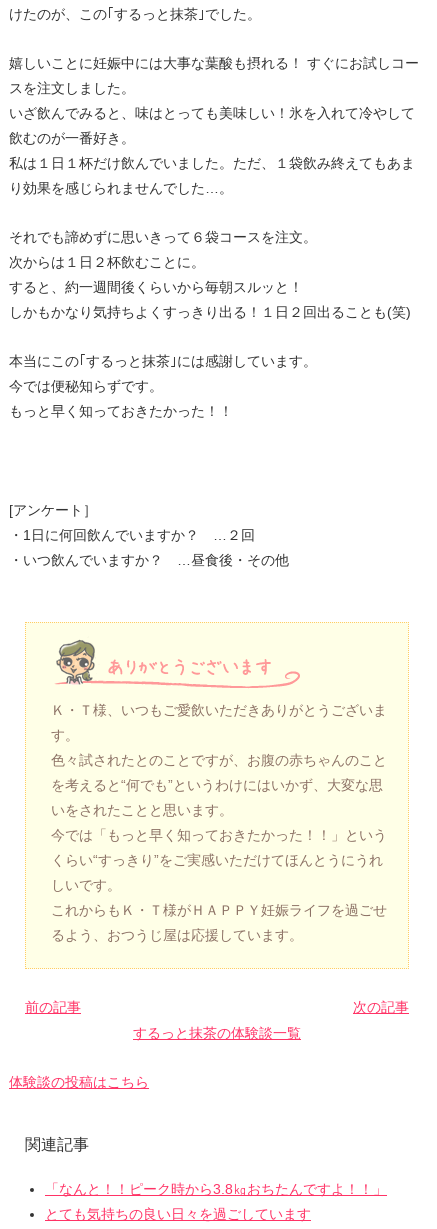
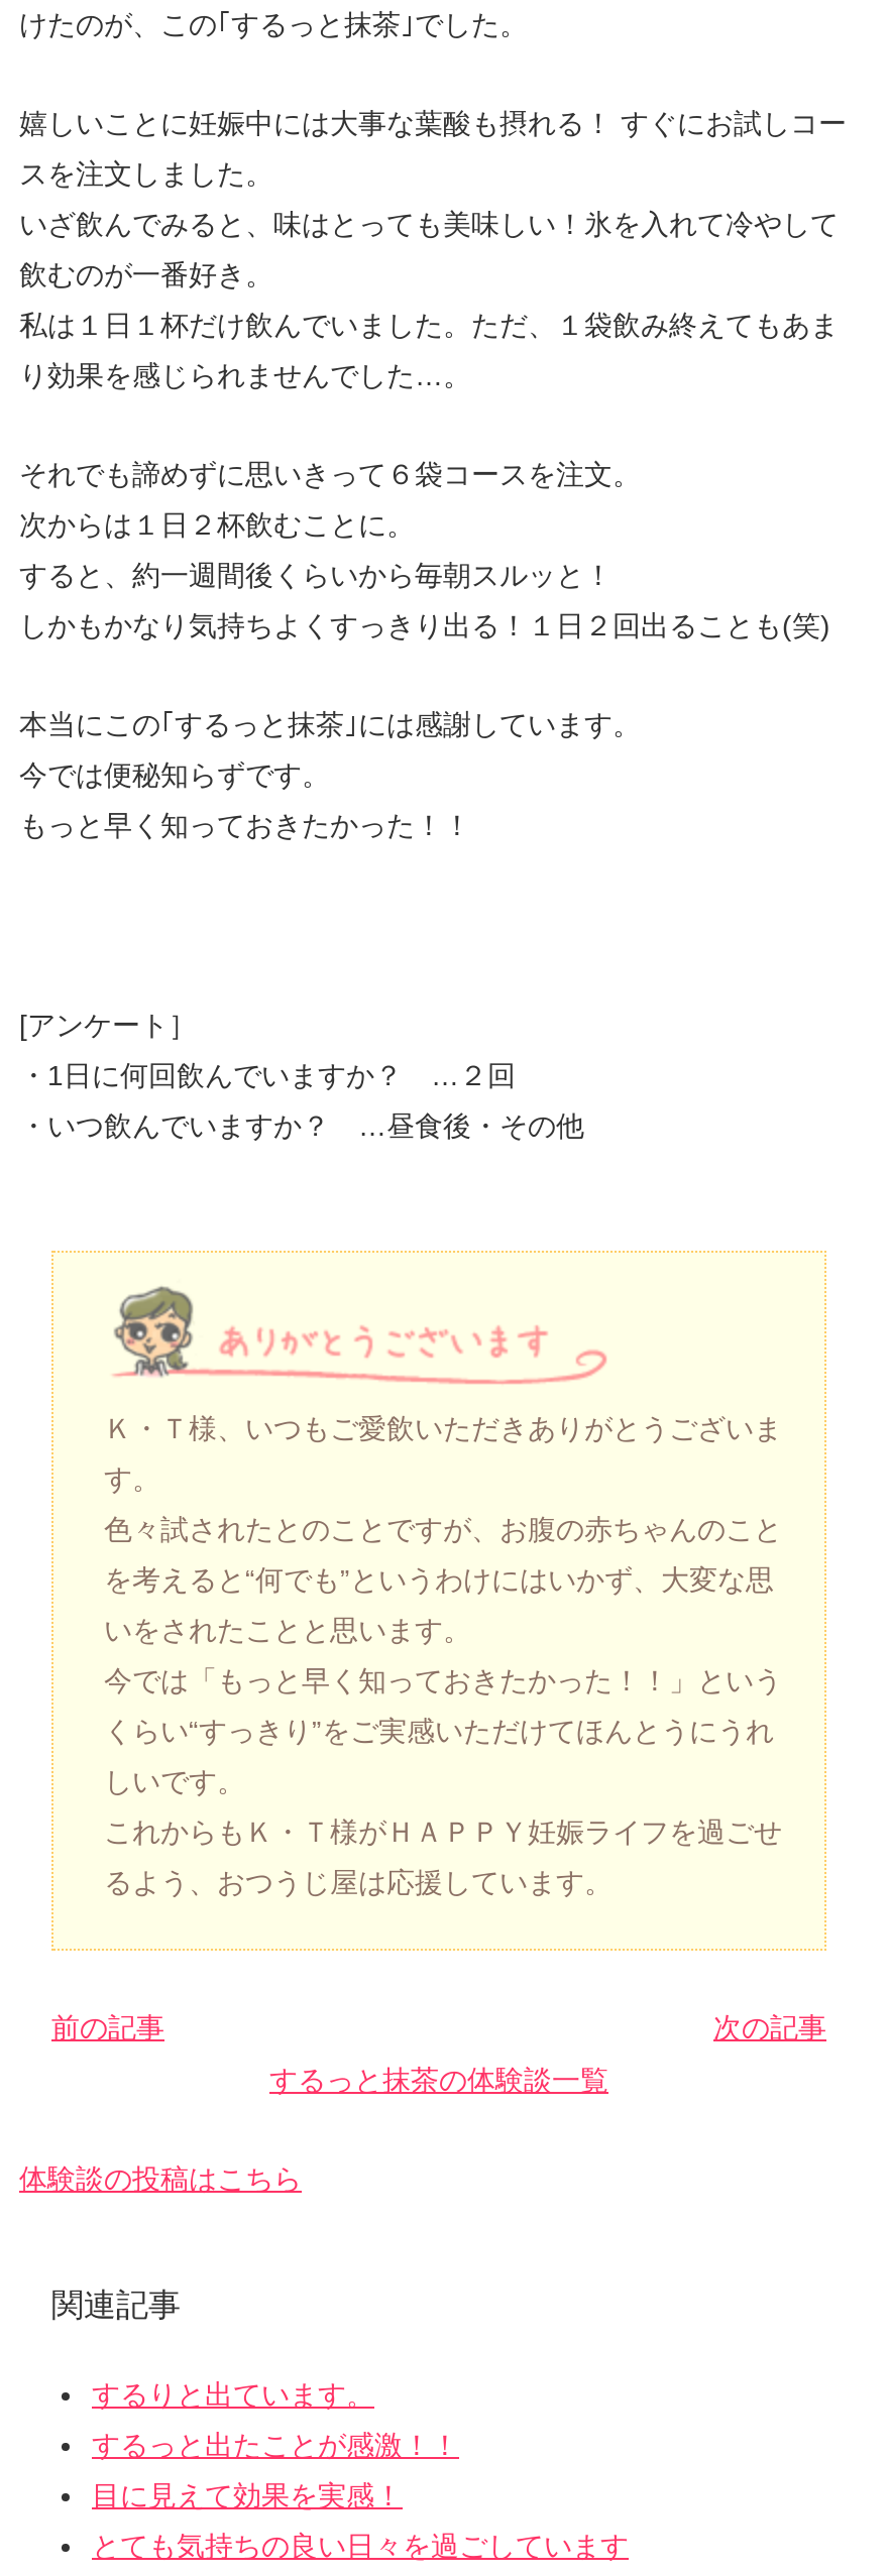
- 「なんと！！ピーク時から3.8㎏おちたんですよ！！」
+ するりと出ています。
+ するっと出たことが感激！！
+ 目に見えて効果を実感！
